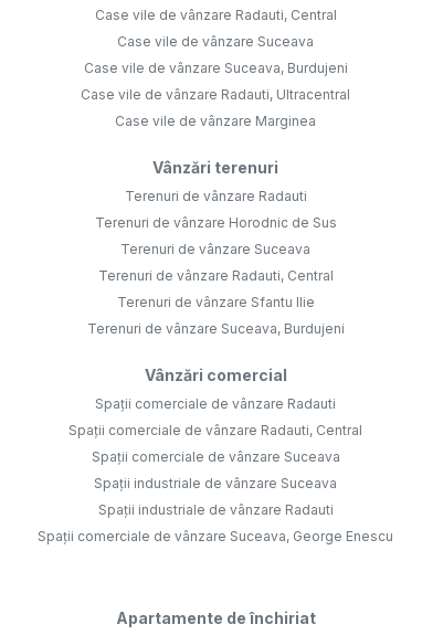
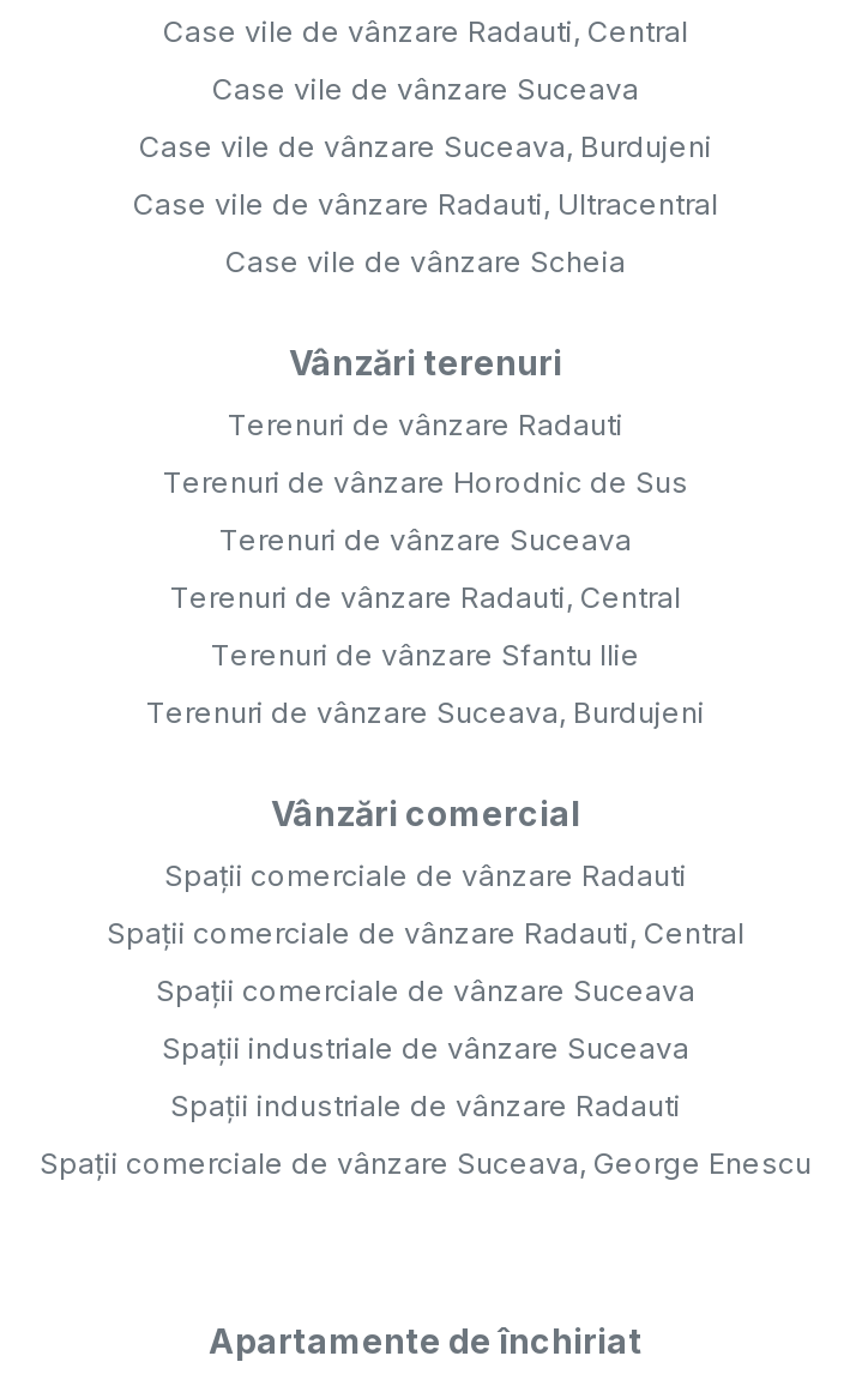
- Case vile de vânzare Marginea
+ Case vile de vânzare Scheia
